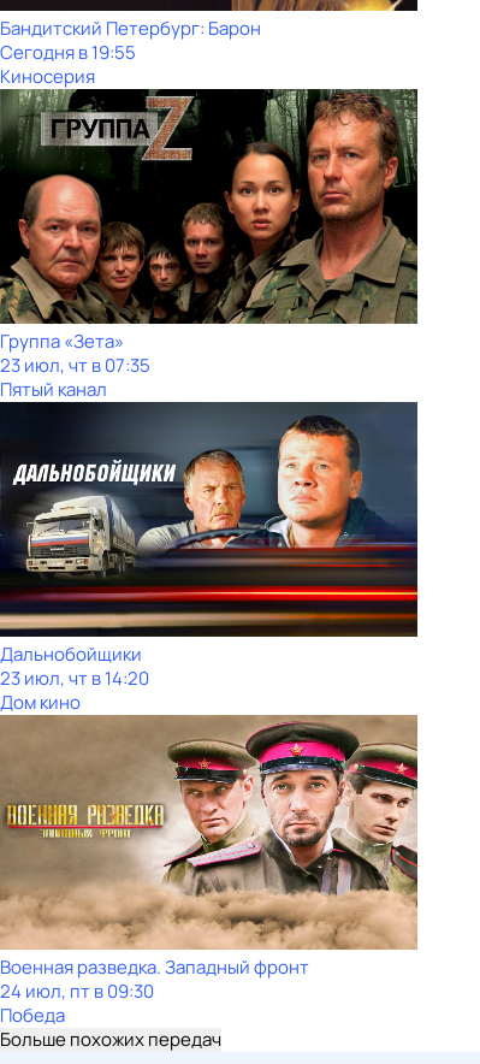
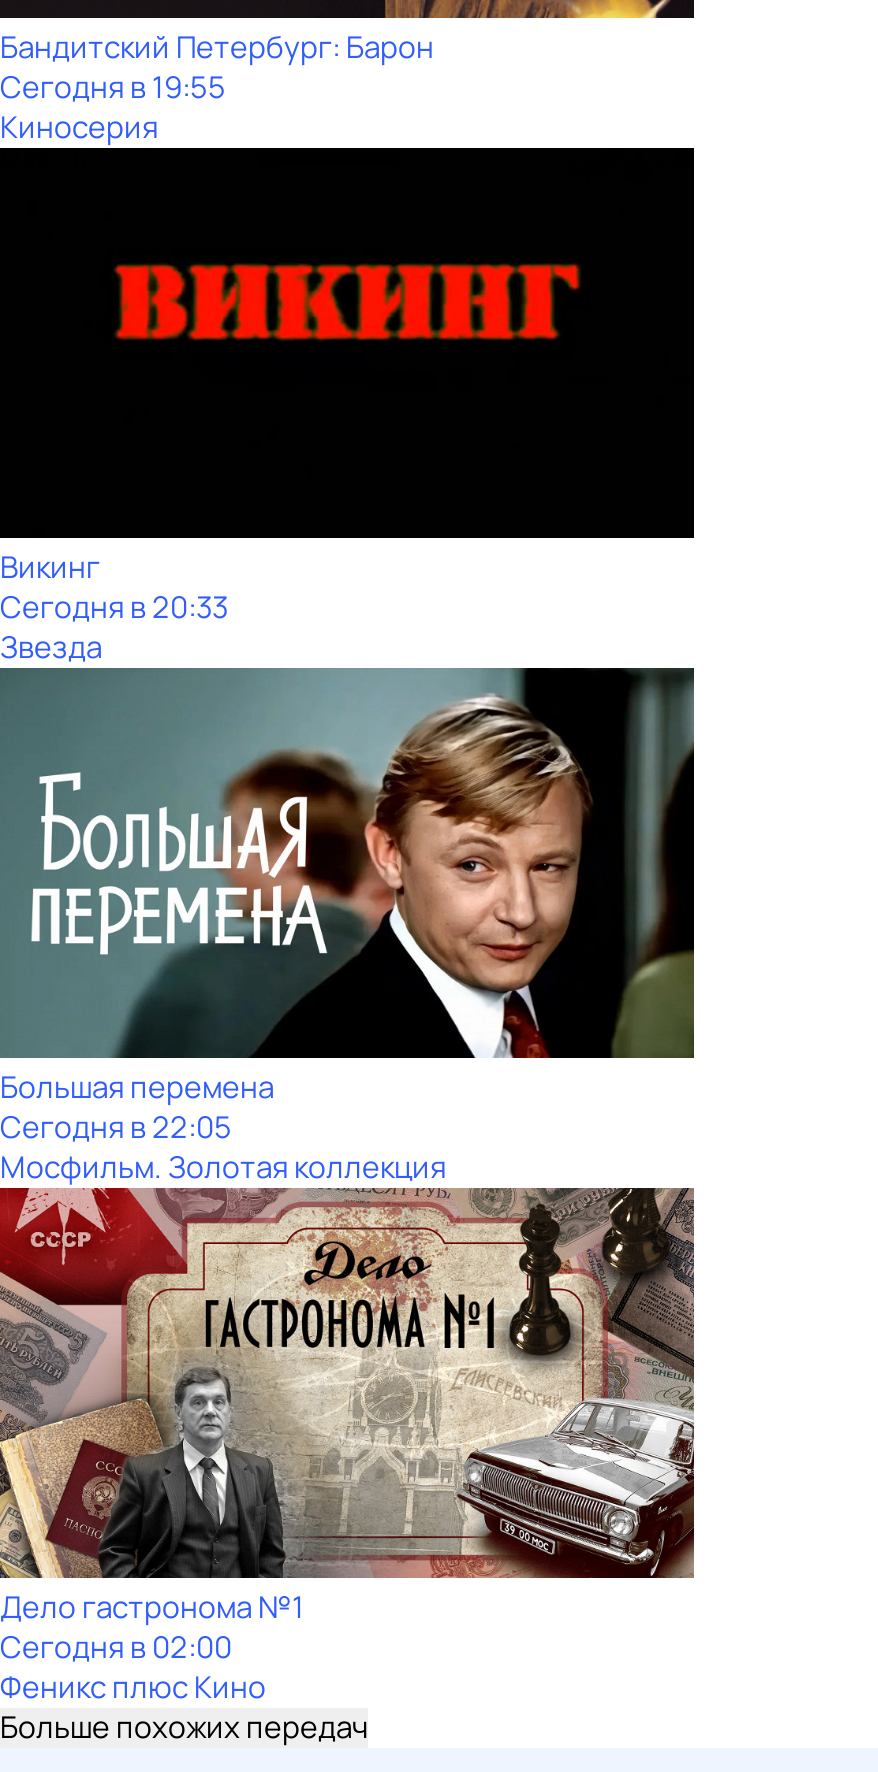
- [image]
- Группа «Зета»
- 23 июл, чт в 07:35
- Пятый канал
+ [image]
+ Викинг
+ Сегодня в 20:33
+ Звезда

- [image]
- Дальнобойщики
- 23 июл, чт в 14:20
- Дом кино
+ [image]
+ Большая перемена
+ Сегодня в 22:05
+ Мосфильм. Золотая коллекция

- [image]
- Военная разведка. Западный фронт
- 24 июл, пт в 09:30
- Победа
+ [image]
+ Дело гастронома №1
+ Сегодня в 02:00
+ Феникс плюс Кино
